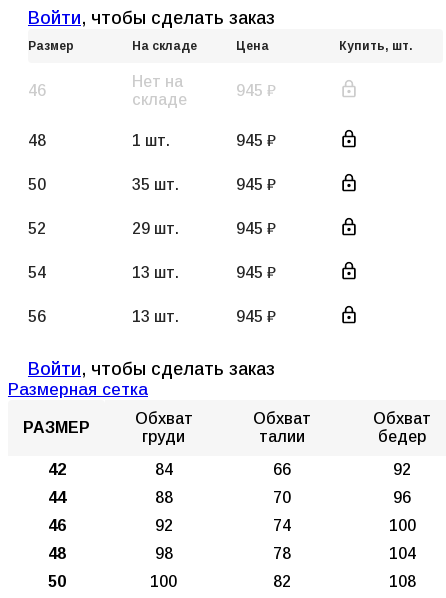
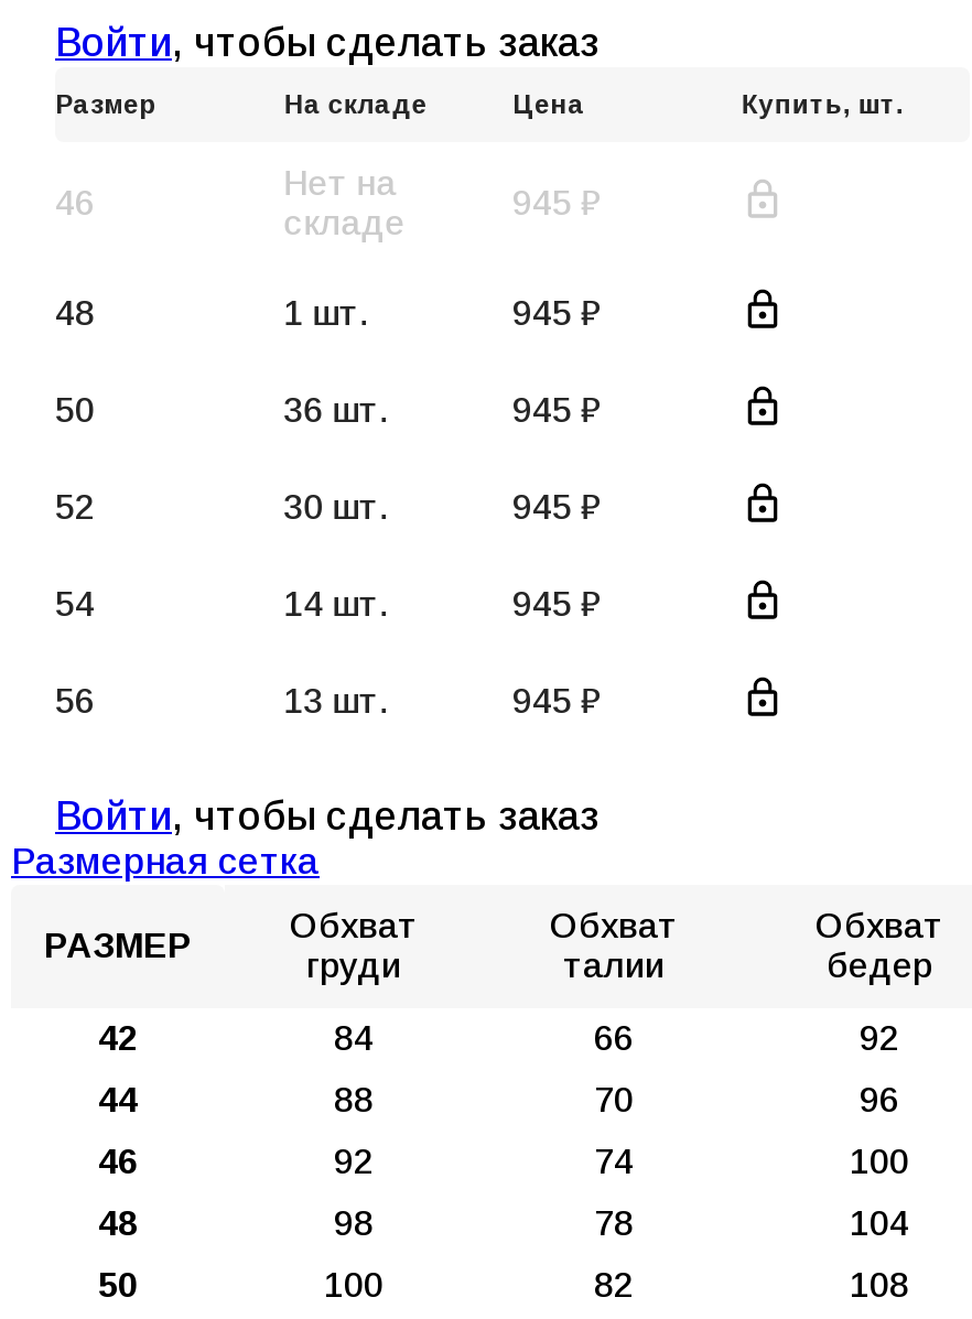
- 35 шт.
+ 36 шт.

- 29 шт.
+ 30 шт.

- 13 шт.
+ 14 шт.
